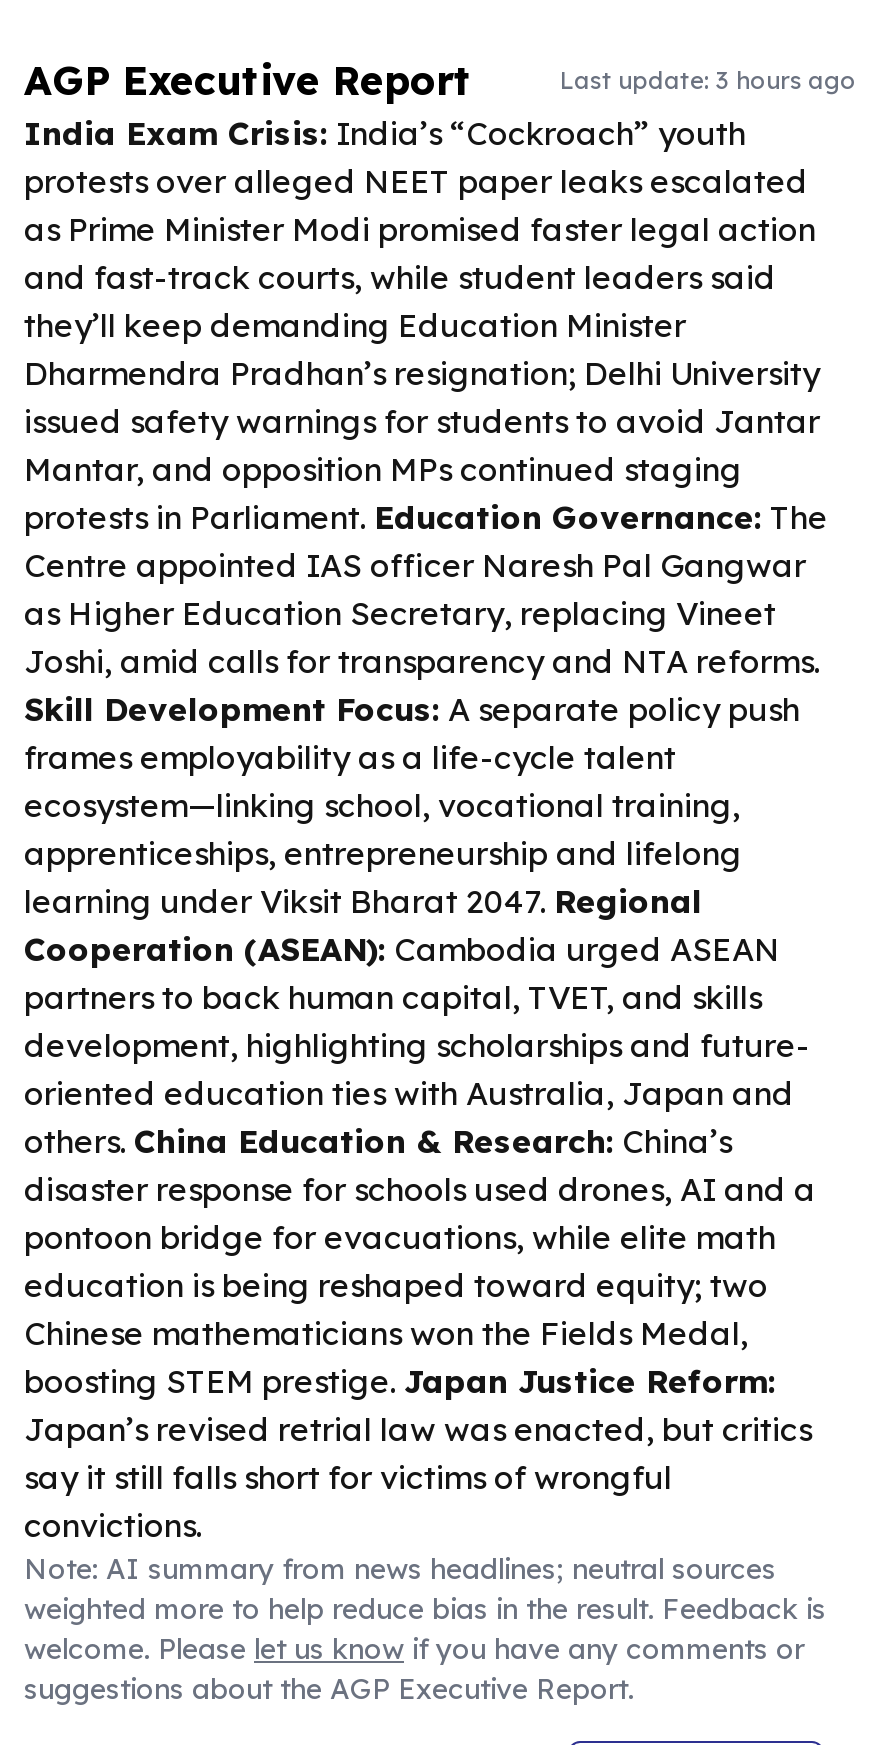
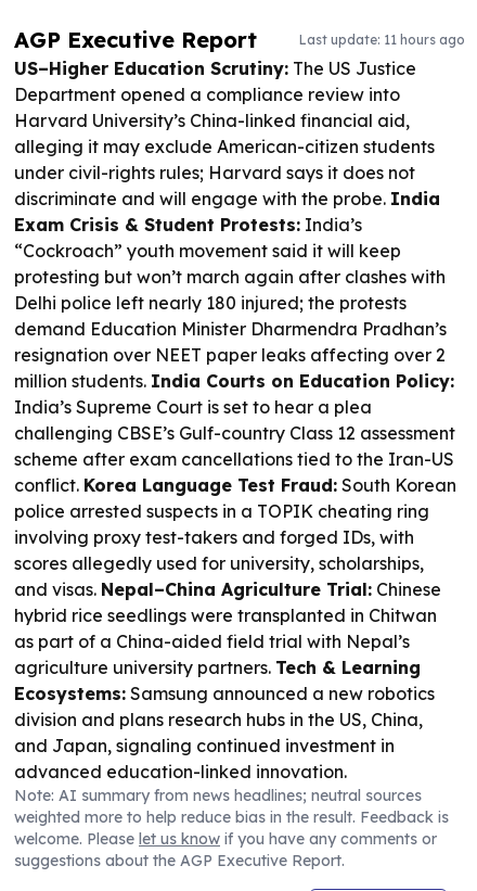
- Last update: 3 hours ago
- India Exam Crisis: India’s “Cockroach” youth
- protests over alleged NEET paper leaks escalated
- as Prime Minister Modi promised faster legal action
- and fast-track courts, while student leaders said
- they’ll keep demanding Education Minister
- Dharmendra Pradhan’s resignation; Delhi University
- issued safety warnings for students to avoid Jantar
- Mantar, and opposition MPs continued staging
- protests in Parliament. Education Governance: The
- Centre appointed IAS officer Naresh Pal Gangwar
- as Higher Education Secretary, replacing Vineet
- Joshi, amid calls for transparency and NTA reforms.
- Skill Development Focus: A separate policy push
- frames employability as a life-cycle talent
- ecosystem—linking school, vocational training,
- apprenticeships, entrepreneurship and lifelong
- learning under Viksit Bharat 2047. Regional
- Cooperation (ASEAN): Cambodia urged ASEAN
- partners to back human capital, TVET, and skills
- development, highlighting scholarships and future-
- oriented education ties with Australia, Japan and
- others. China Education & Research: China’s
- disaster response for schools used drones, AI and a
- pontoon bridge for evacuations, while elite math
- education is being reshaped toward equity; two
- Chinese mathematicians won the Fields Medal,
- boosting STEM prestige. Japan Justice Reform:
- Japan’s revised retrial law was enacted, but critics
- say it still falls short for victims of wrongful
- convictions.
+ Last update: 11 hours ago
+ US–Higher Education Scrutiny: The US Justice
+ Department opened a compliance review into
+ Harvard University’s China-linked financial aid,
+ alleging it may exclude American-citizen students
+ under civil-rights rules; Harvard says it does not
+ discriminate and will engage with the probe. India
+ Exam Crisis & Student Protests: India’s
+ “Cockroach” youth movement said it will keep
+ protesting but won’t march again after clashes with
+ Delhi police left nearly 180 injured; the protests
+ demand Education Minister Dharmendra Pradhan’s
+ resignation over NEET paper leaks affecting over 2
+ million students. India Courts on Education Policy:
+ India’s Supreme Court is set to hear a plea
+ challenging CBSE’s Gulf-country Class 12 assessment
+ scheme after exam cancellations tied to the Iran-US
+ conflict. Korea Language Test Fraud: South Korean
+ police arrested suspects in a TOPIK cheating ring
+ involving proxy test-takers and forged IDs, with
+ scores allegedly used for university, scholarships,
+ and visas. Nepal–China Agriculture Trial: Chinese
+ hybrid rice seedlings were transplanted in Chitwan
+ as part of a China-aided field trial with Nepal’s
+ agriculture university partners. Tech & Learning
+ Ecosystems: Samsung announced a new robotics
+ division and plans research hubs in the US, China,
+ and Japan, signaling continued investment in
+ advanced education-linked innovation.
